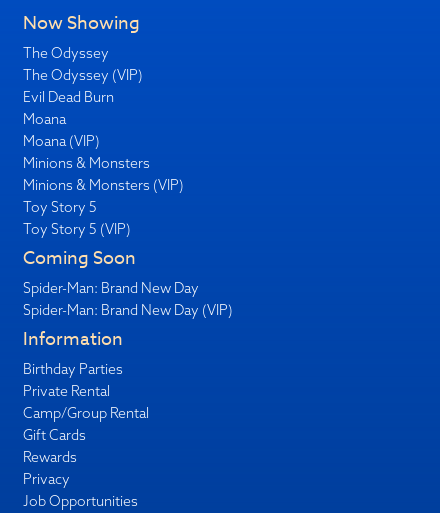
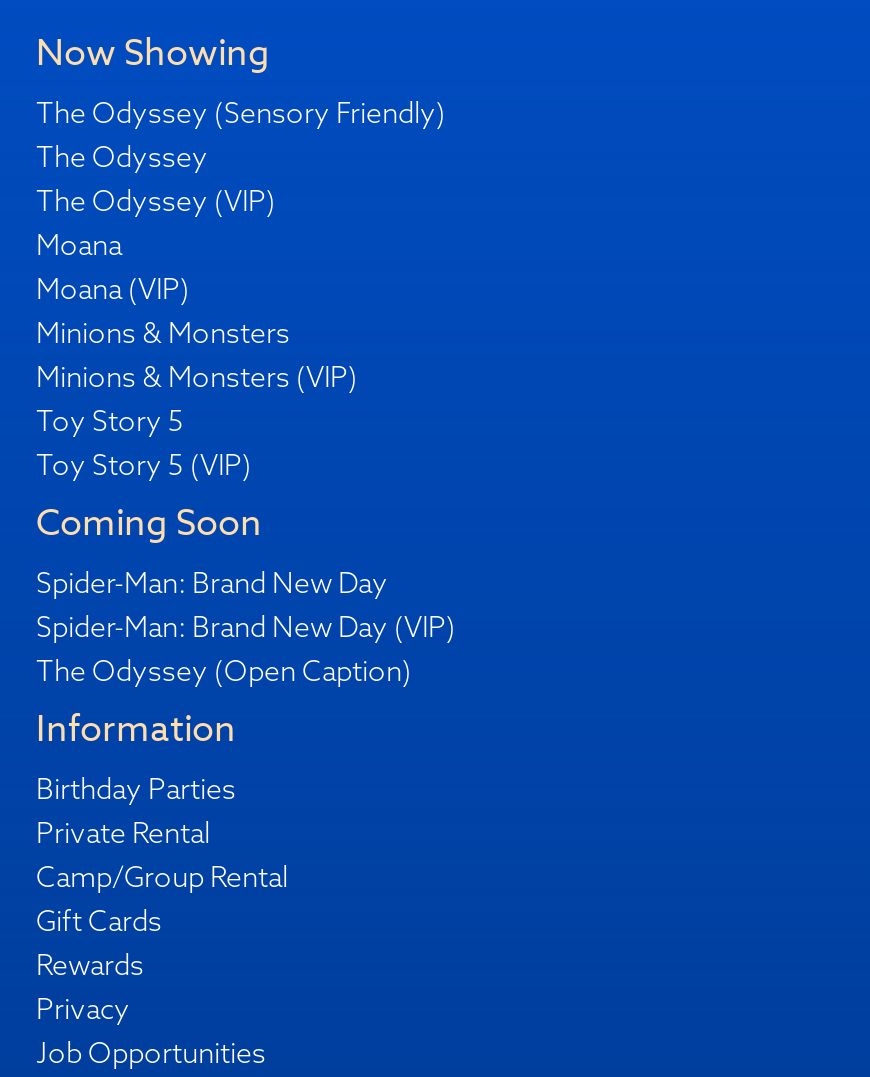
+ The Odyssey (Sensory Friendly)

- Evil Dead Burn

+ The Odyssey (Open Caption)
